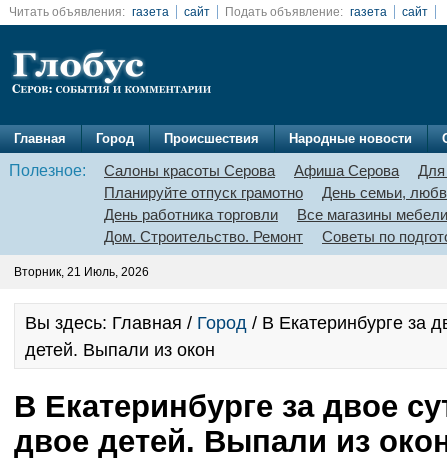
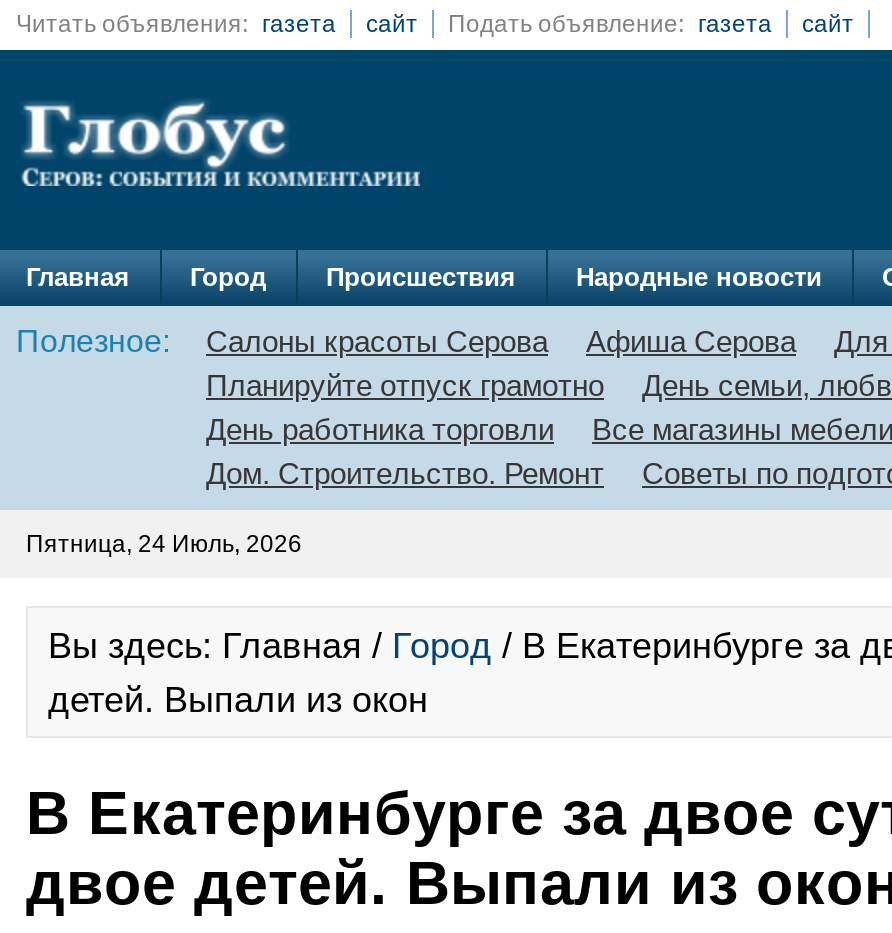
- Вторник, 21 Июль, 2026
+ Пятница, 24 Июль, 2026
